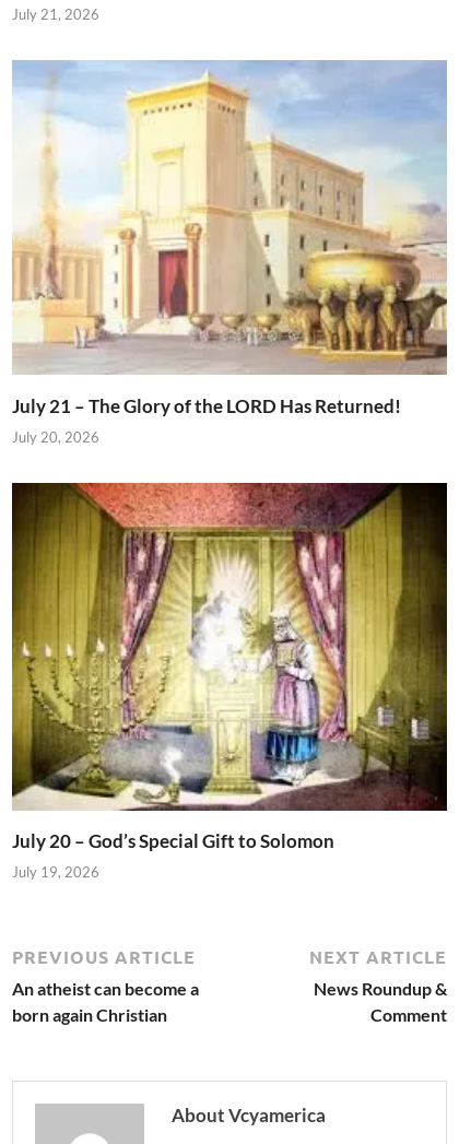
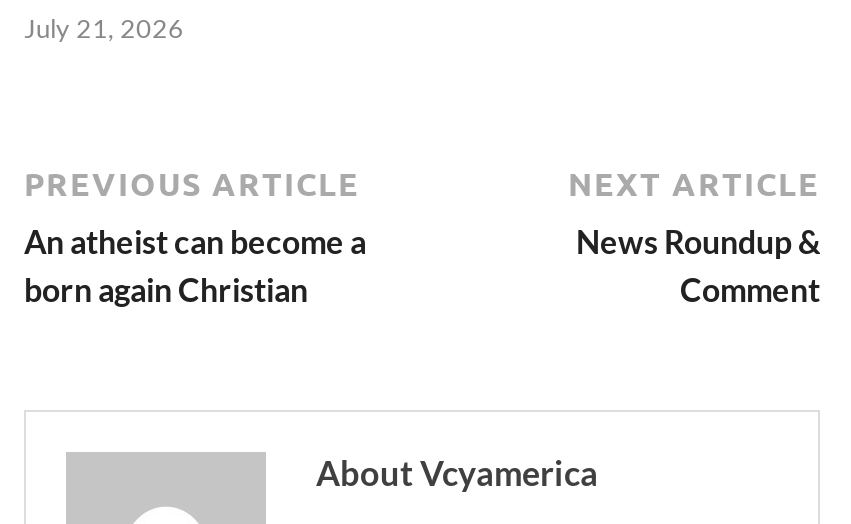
- [image]
- July 21 – The Glory of the LORD Has Returned!
- July 20, 2026

- [image]
- July 20 – God’s Special Gift to Solomon
- July 19, 2026
